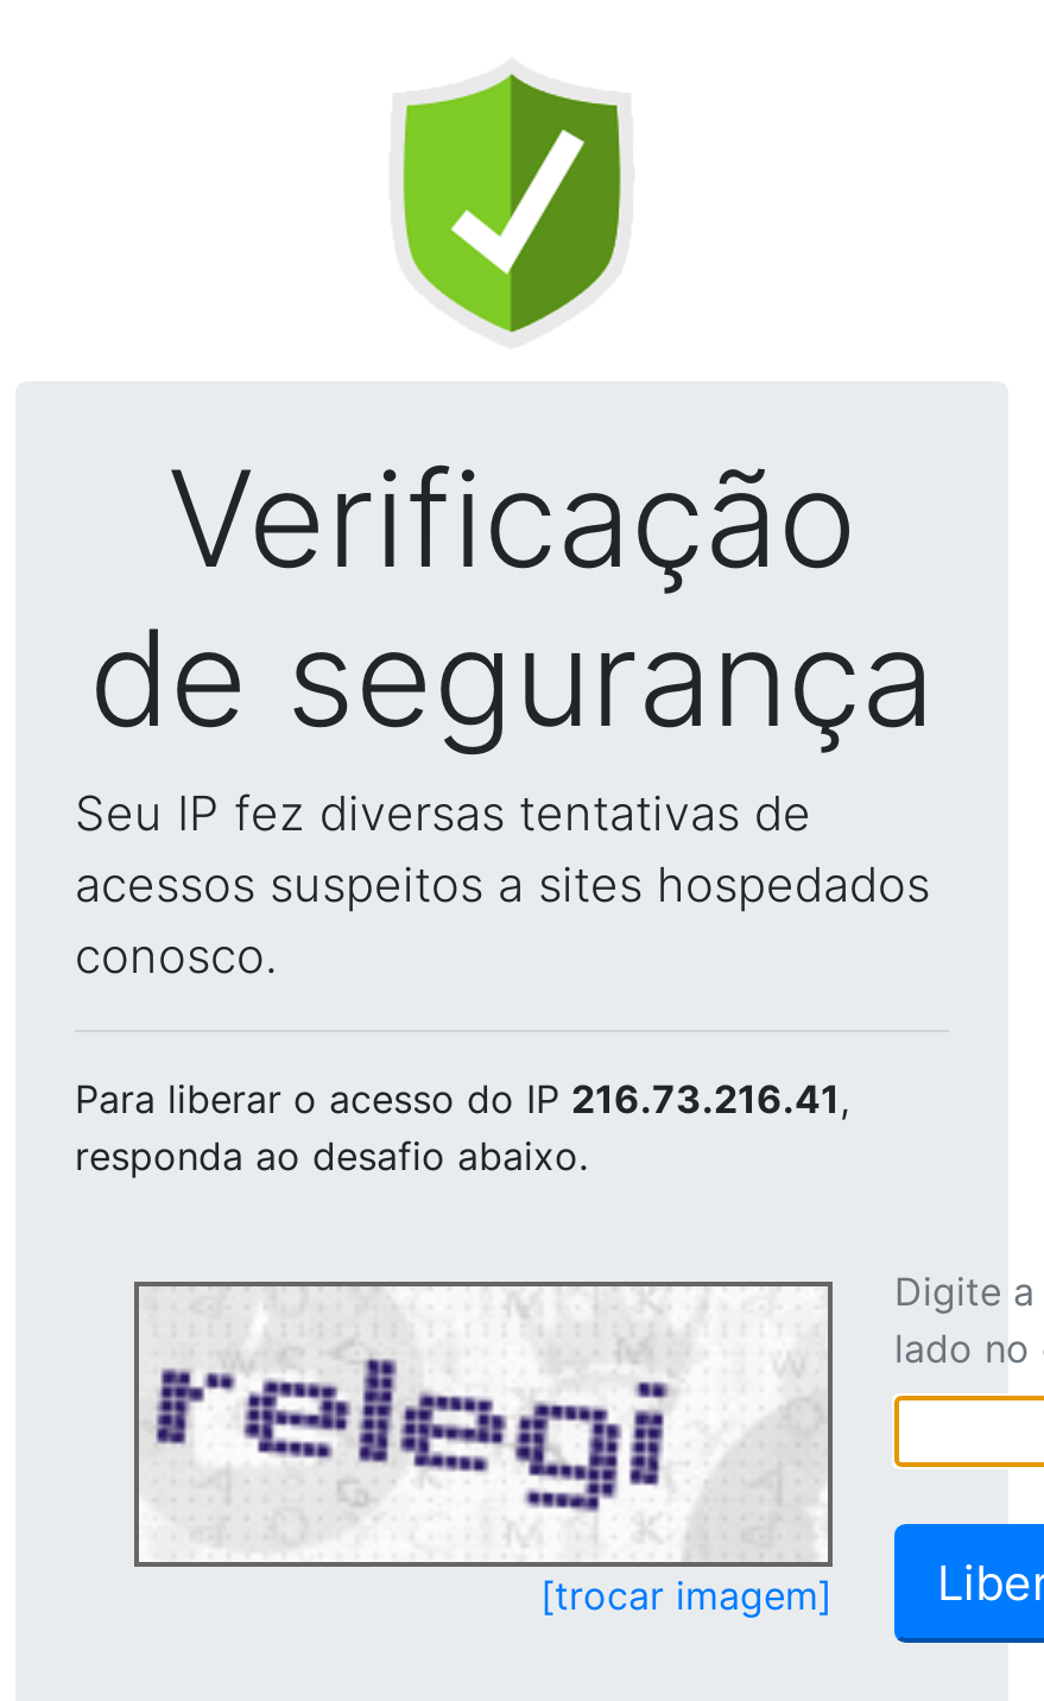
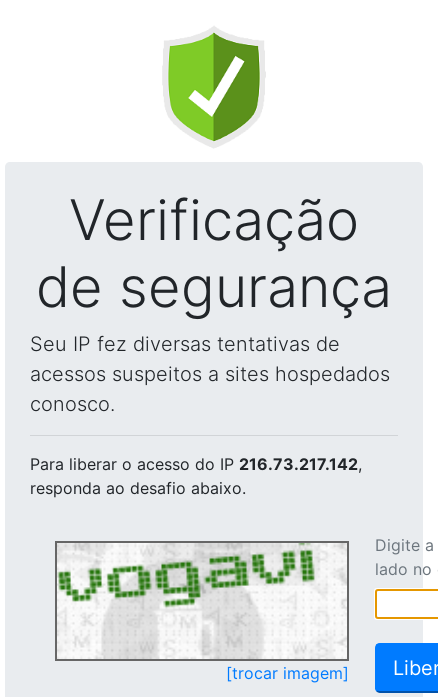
- Para liberar o acesso do IP 216.73.216.41,
+ Para liberar o acesso do IP 216.73.217.142,

- [image]
+ [image]
